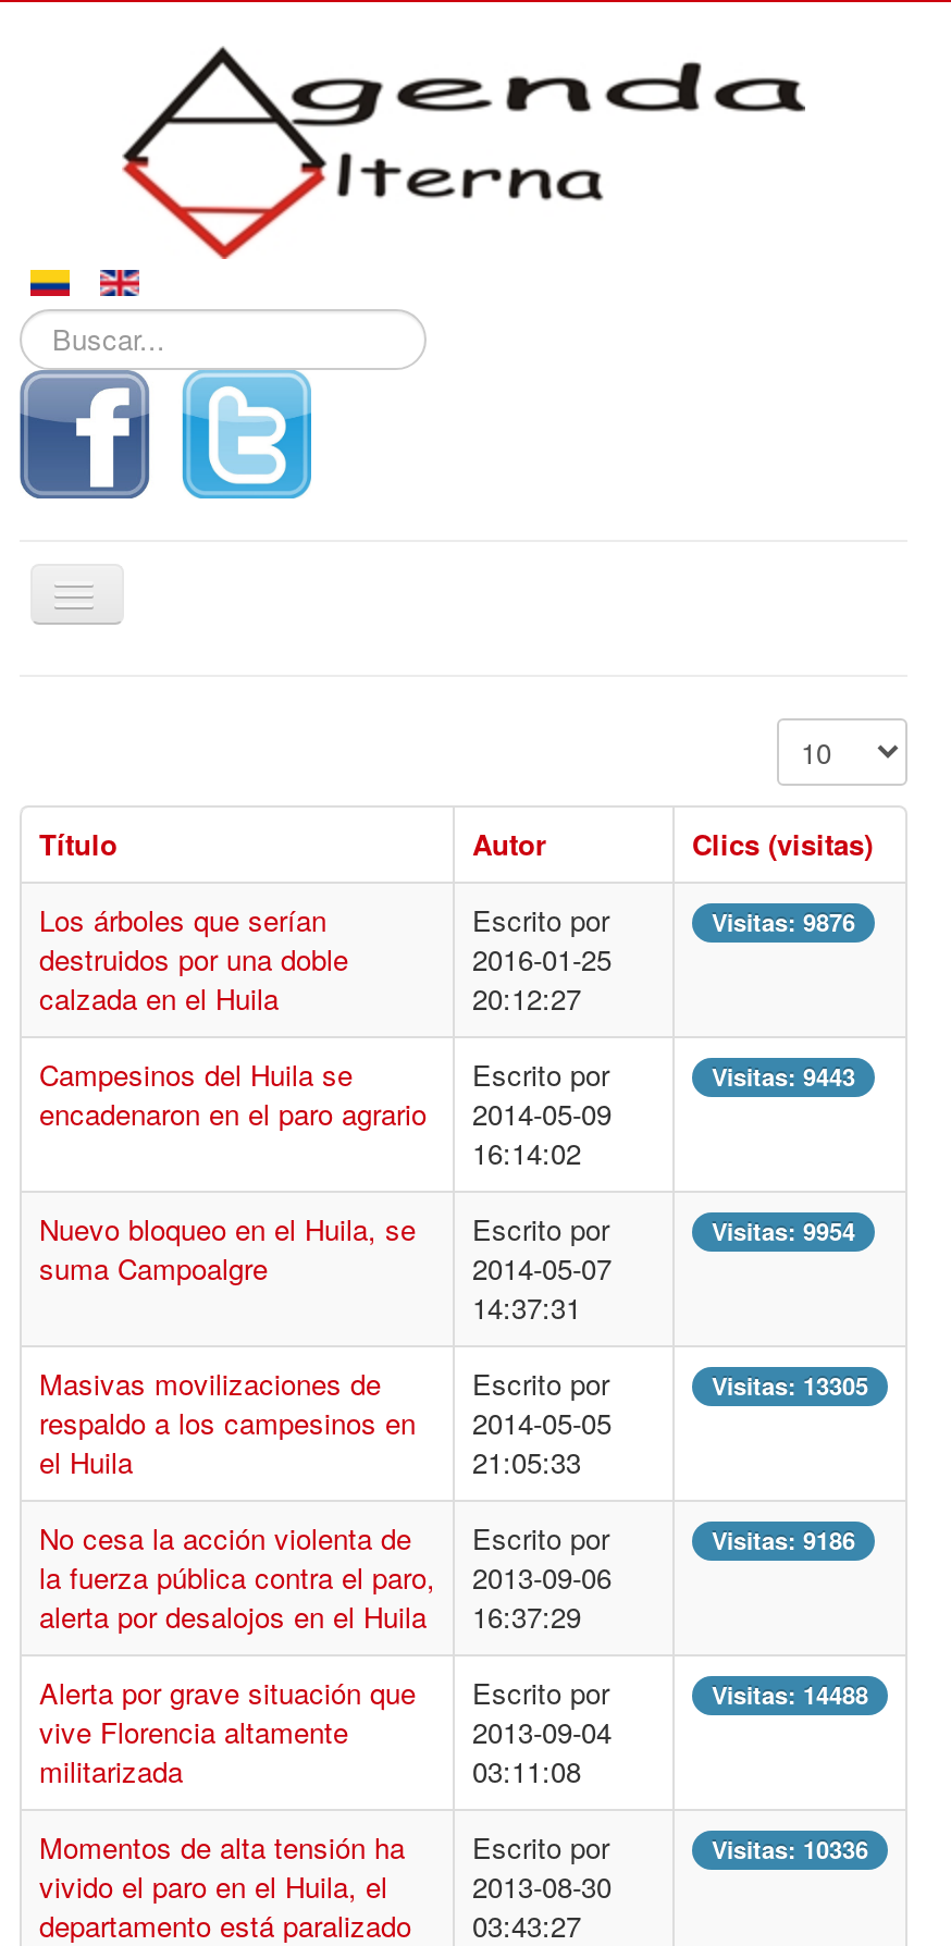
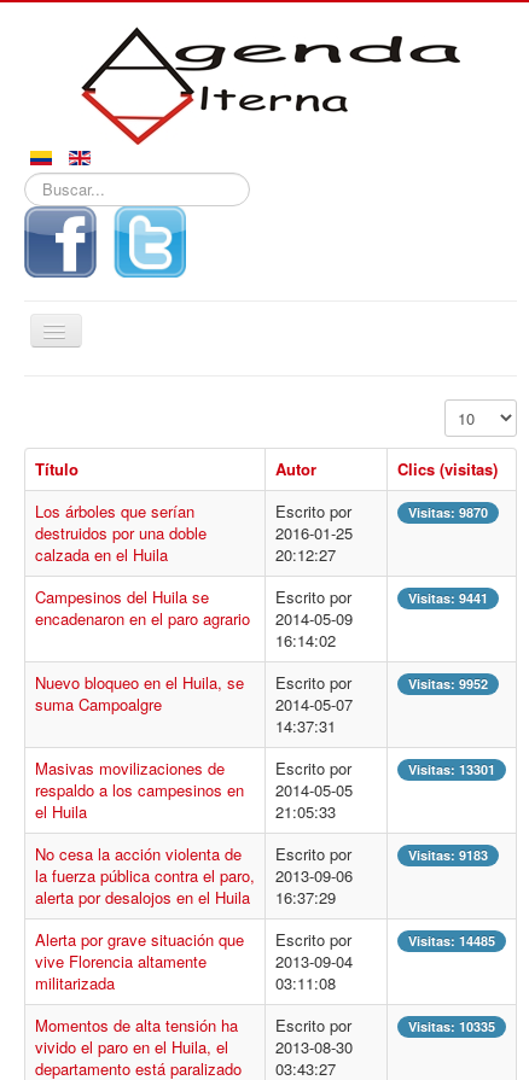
- Visitas: 9876
+ Visitas: 9870

- Visitas: 9443
+ Visitas: 9441

- Visitas: 9954
+ Visitas: 9952

- Visitas: 13305
+ Visitas: 13301

- Visitas: 9186
+ Visitas: 9183

- Visitas: 14488
+ Visitas: 14485

- Visitas: 10336
+ Visitas: 10335
